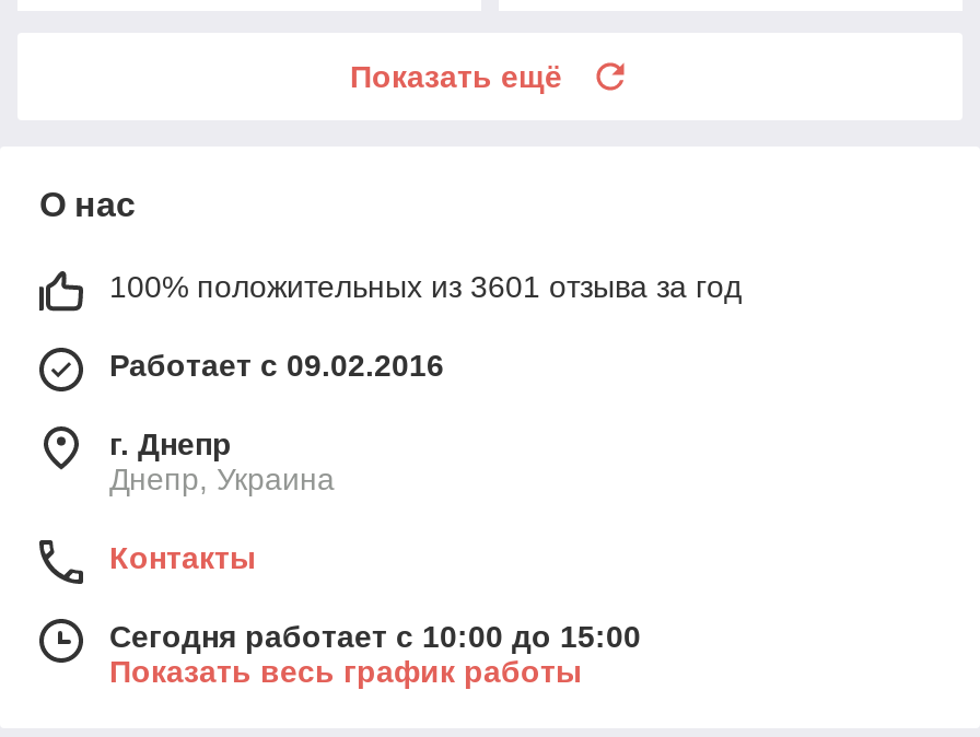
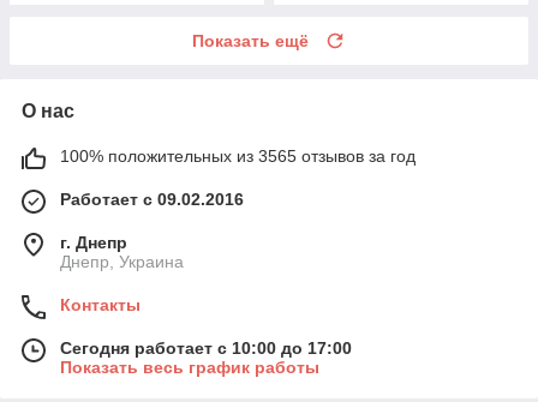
- 100% положительных из 3601 отзыва за год
+ 100% положительных из 3565 отзывов за год

- Сегодня работает с 10:00 до 15:00
+ Сегодня работает с 10:00 до 17:00
